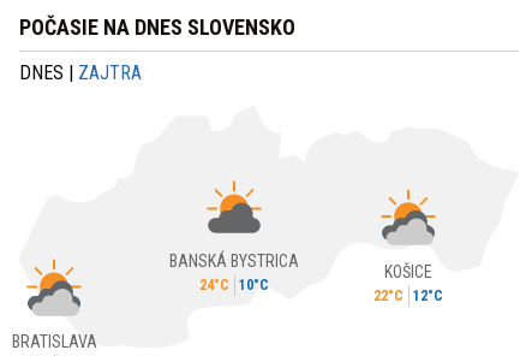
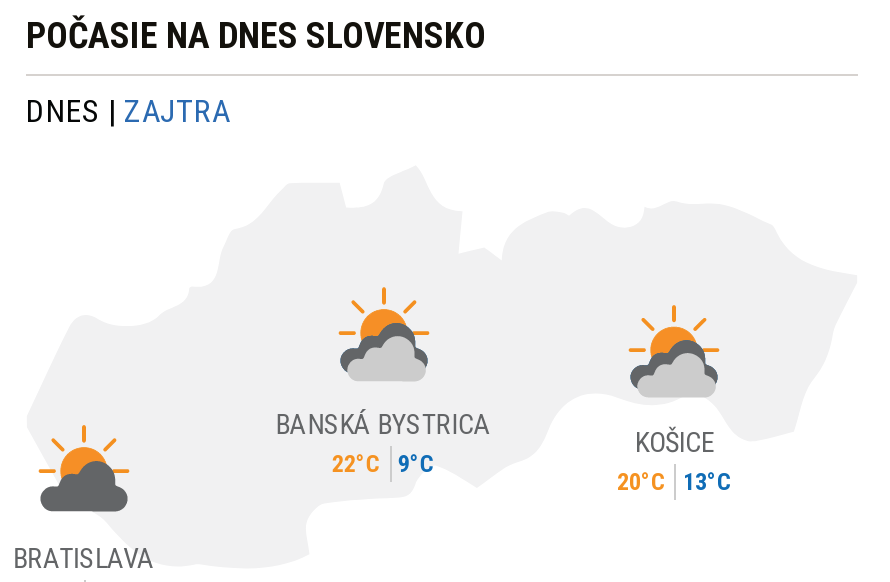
moved down: [image]

moved up: [image]

- 24°C 10°C
+ 22°C 9°C

- 22°C 12°C
+ 20°C 13°C
